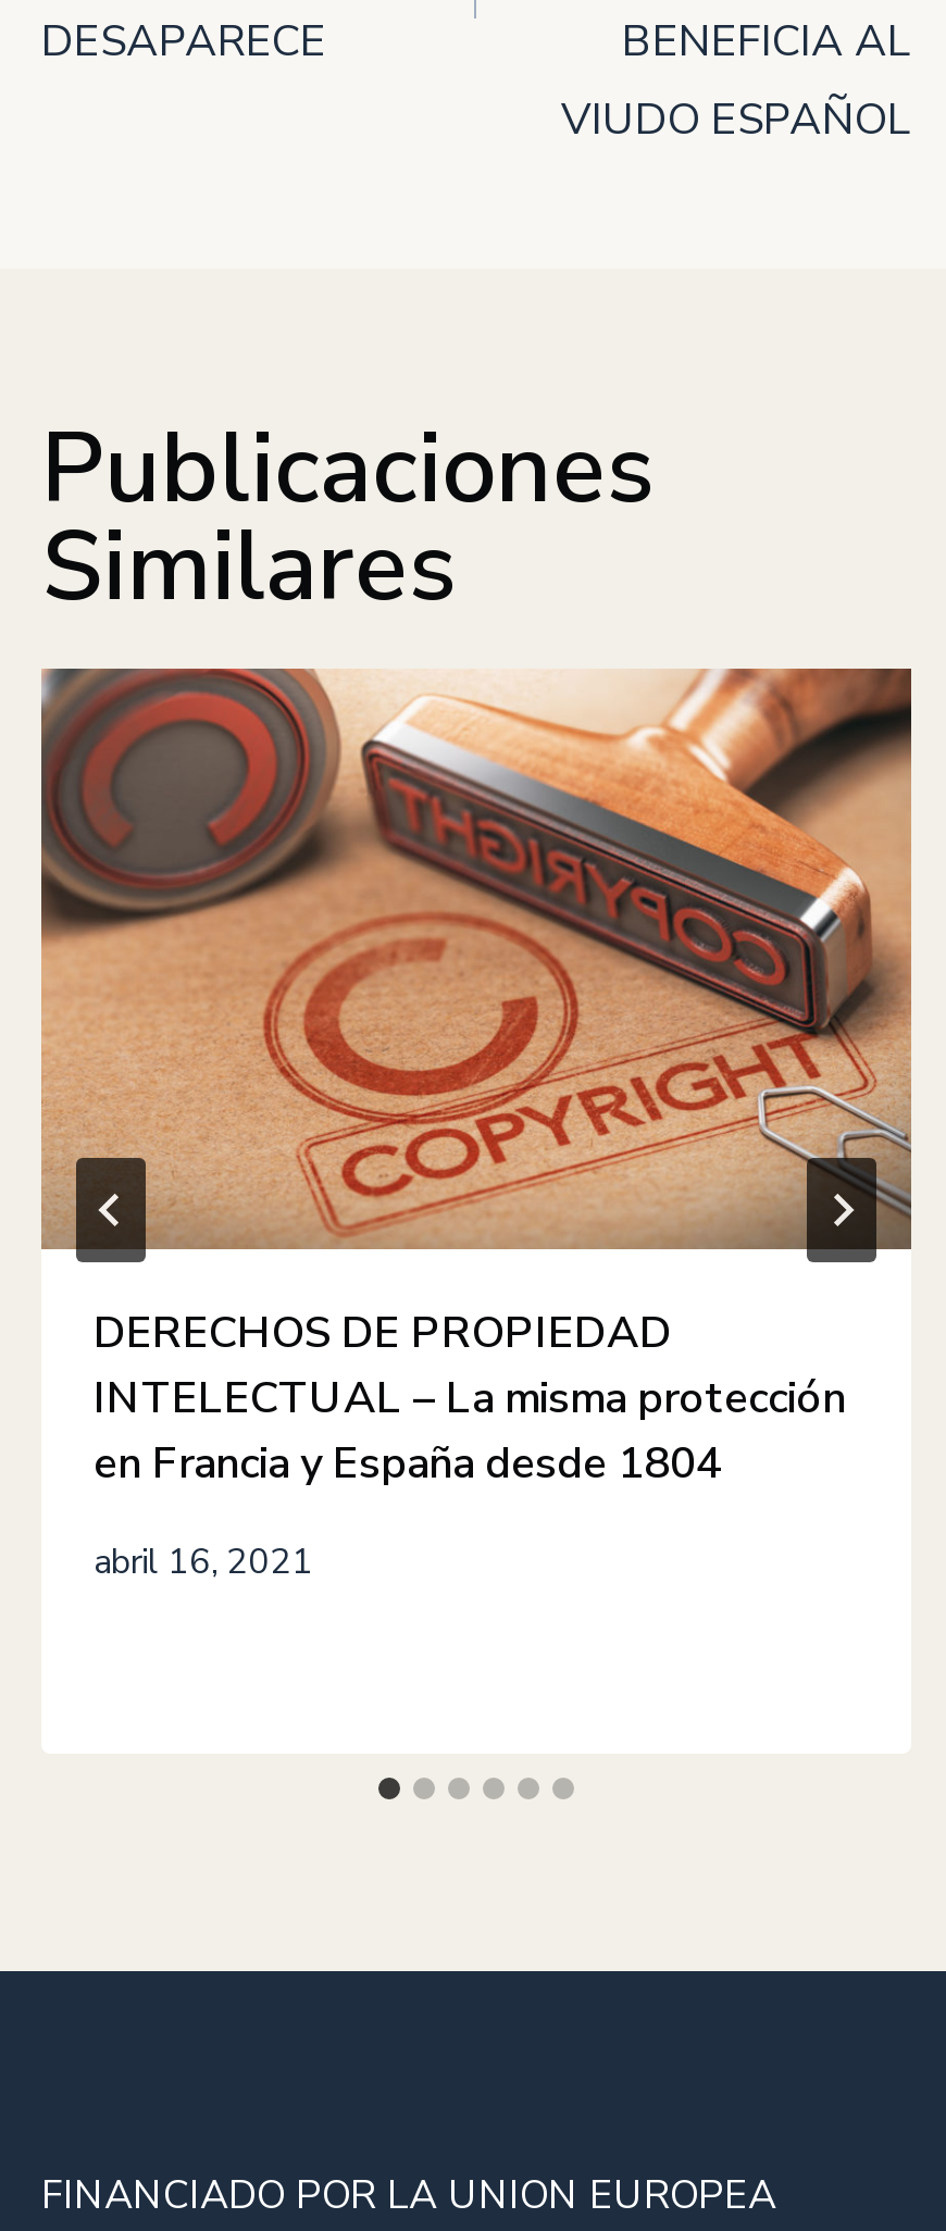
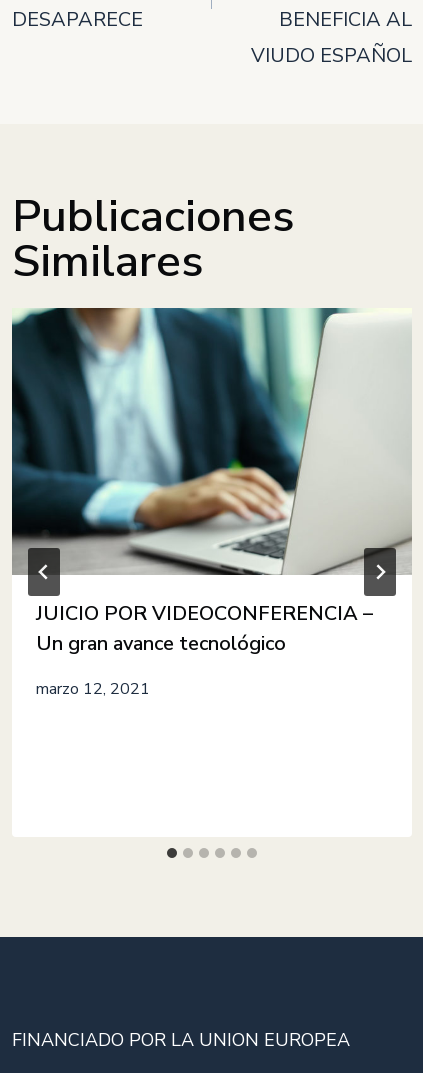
- [image]
- DERECHOS DE PROPIEDAD
- INTELECTUAL – La misma protección
- en Francia y España desde 1804
+ [image]
+ JUICIO POR VIDEOCONFERENCIA –
+ Un gran avance tecnológico

- abril 16, 2021
+ marzo 12, 2021
